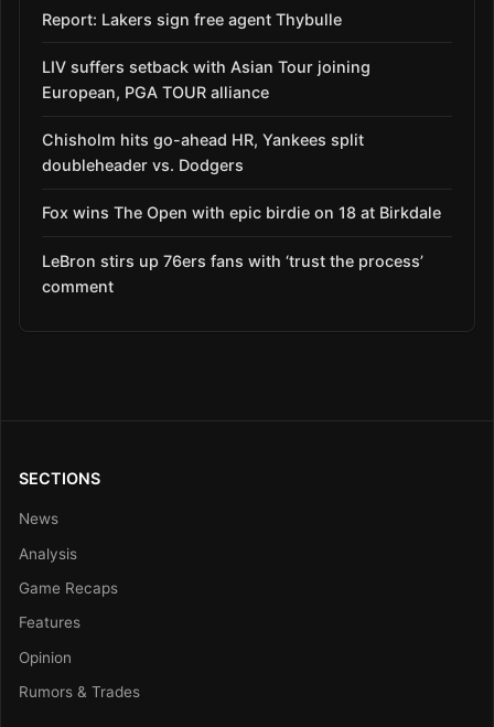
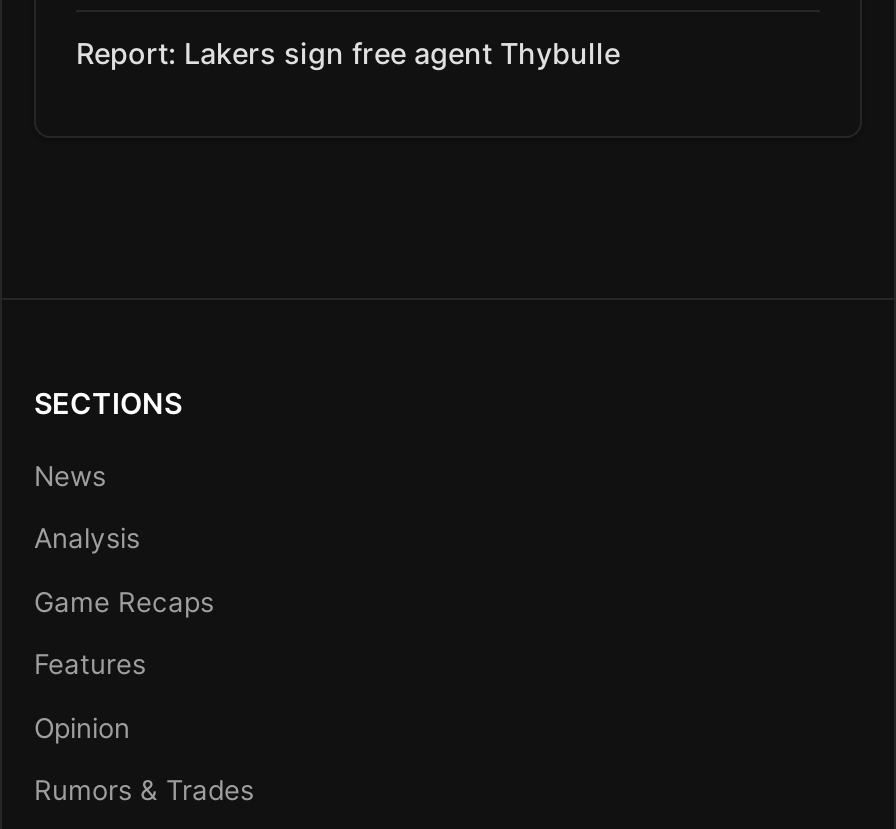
- LIV suffers setback with Asian Tour joining
- European, PGA TOUR alliance
- Chisholm hits go-ahead HR, Yankees split
- doubleheader vs. Dodgers
- Fox wins The Open with epic birdie on 18 at Birkdale
- LeBron stirs up 76ers fans with ‘trust the process’
- comment
